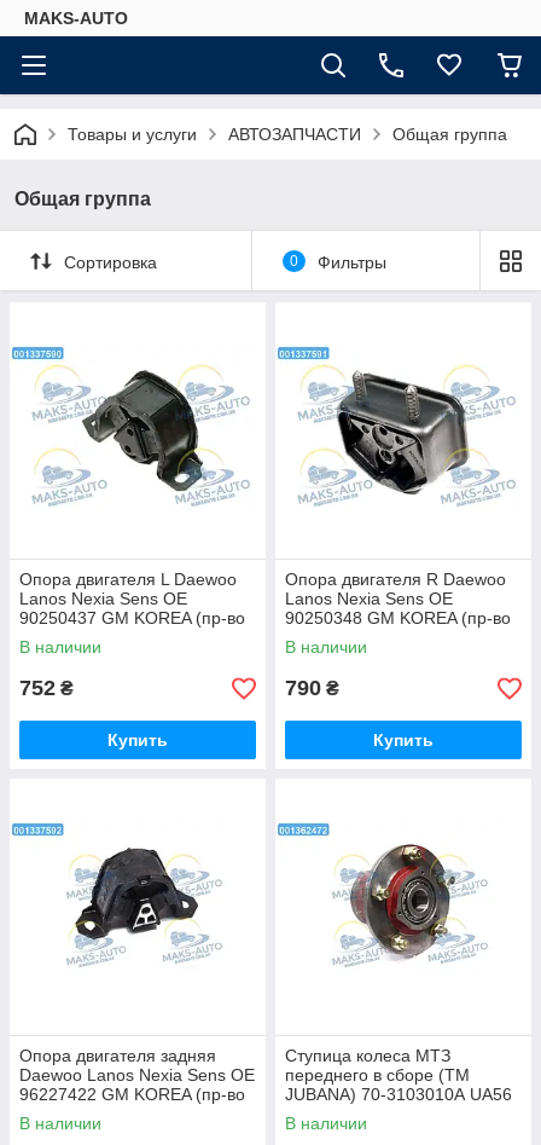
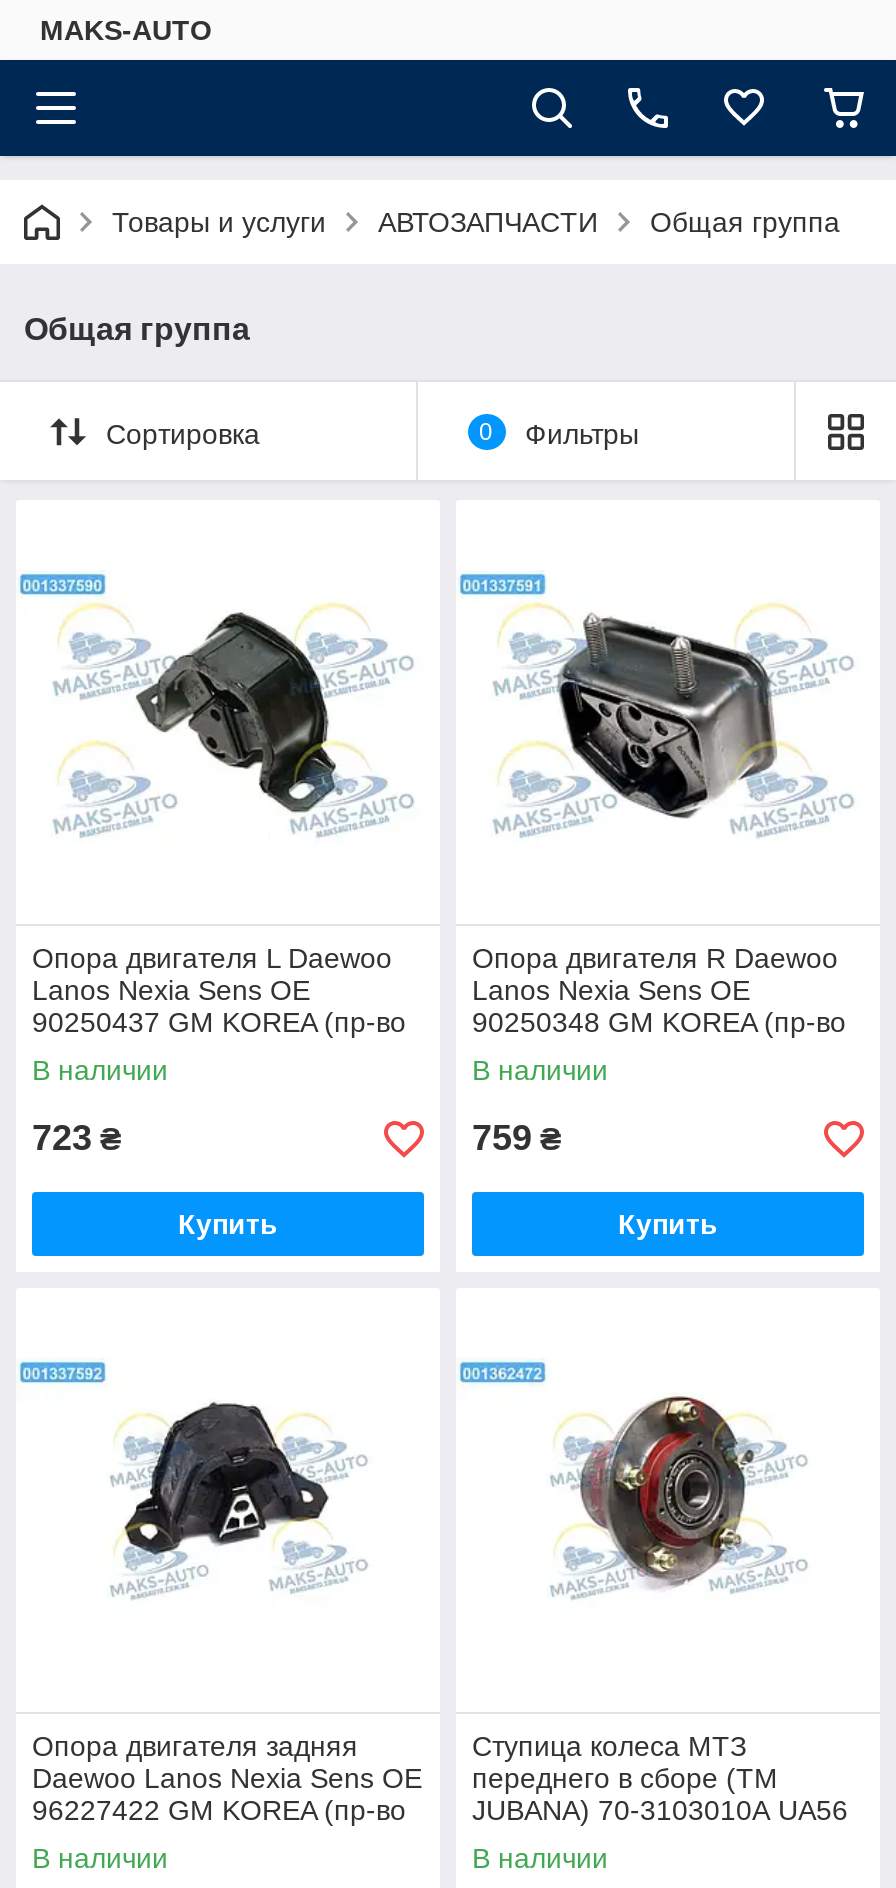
- 752 ₴
+ 723 ₴

- 790 ₴
+ 759 ₴
